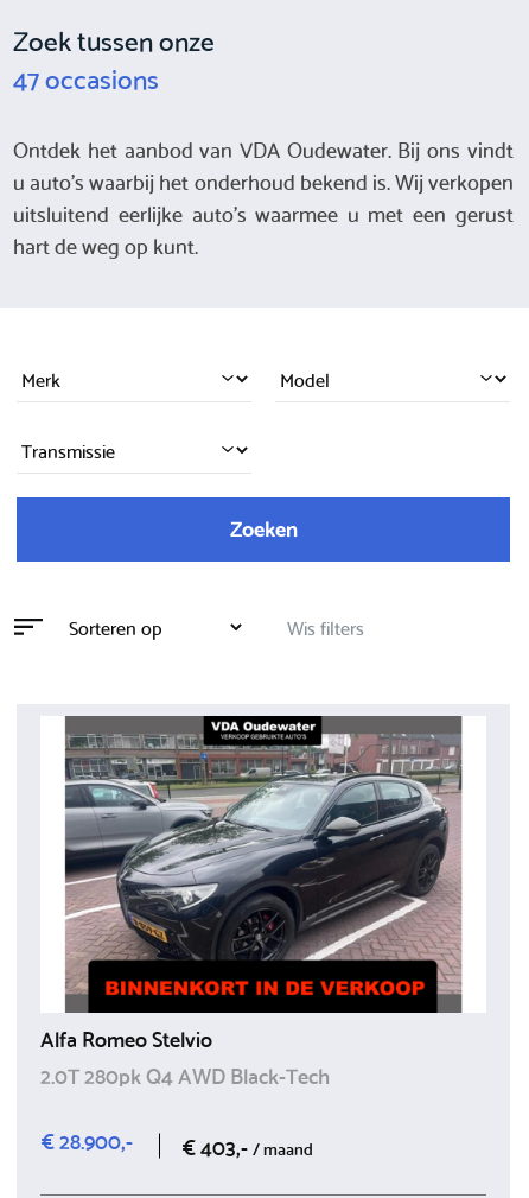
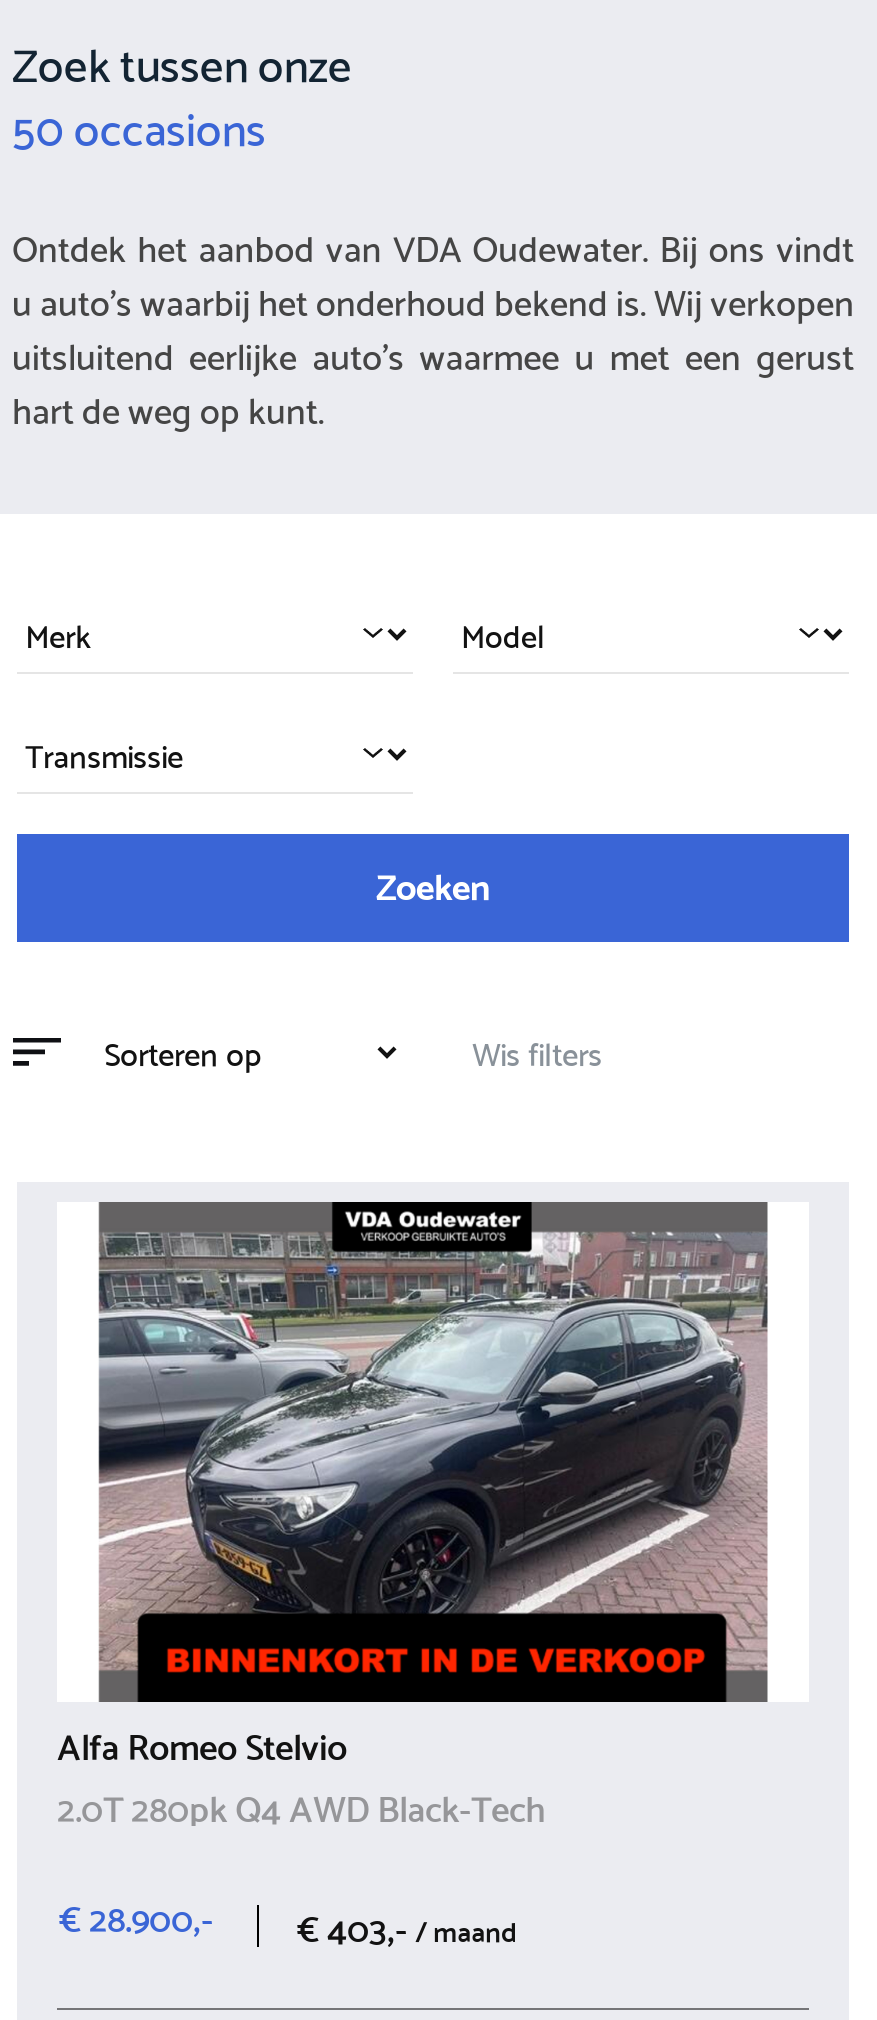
- 47 occasions
+ 50 occasions
